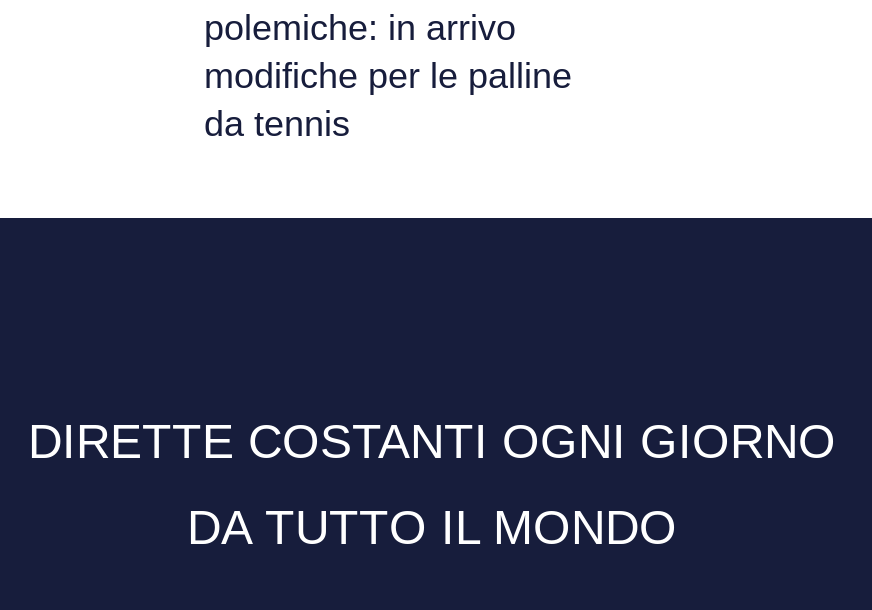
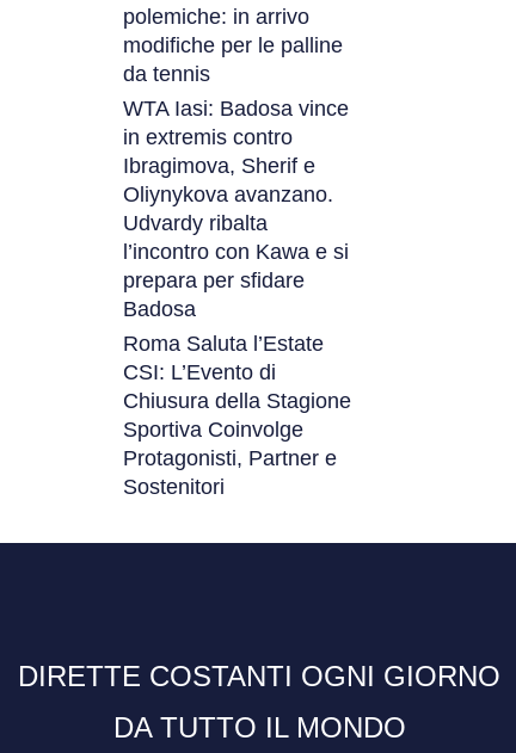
+ WTA Iasi: Badosa vince
+ in extremis contro
+ Ibragimova, Sherif e
+ Oliynykova avanzano.
+ Udvardy ribalta
+ l’incontro con Kawa e si
+ prepara per sfidare
+ Badosa
+ Roma Saluta l’Estate
+ CSI: L’Evento di
+ Chiusura della Stagione
+ Sportiva Coinvolge
+ Protagonisti, Partner e
+ Sostenitori
